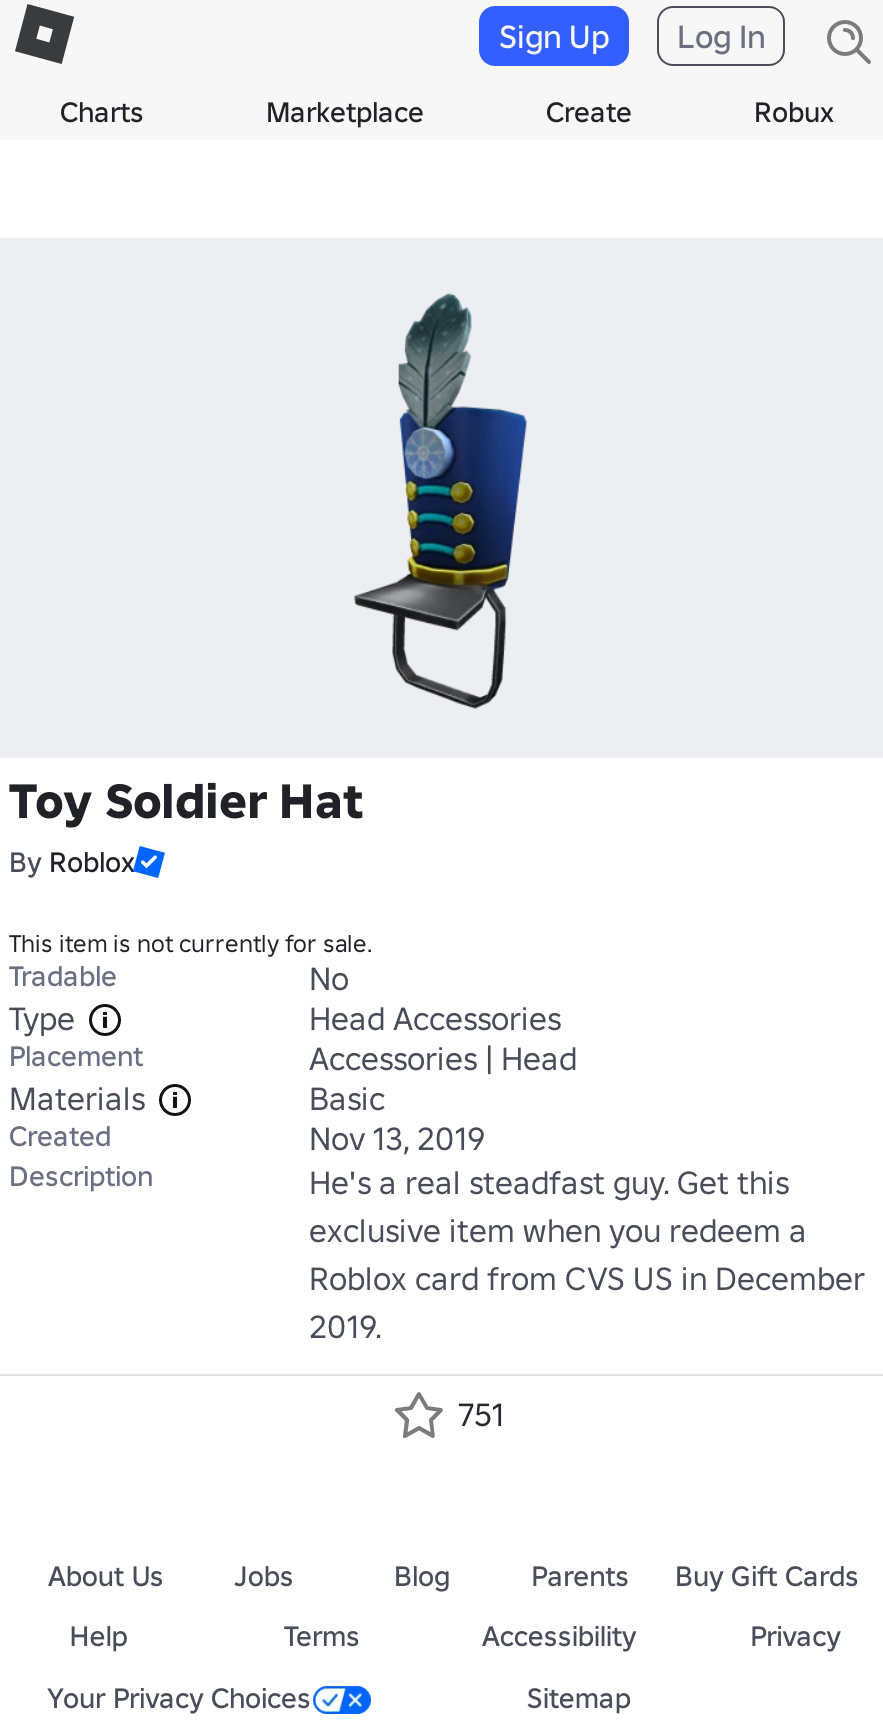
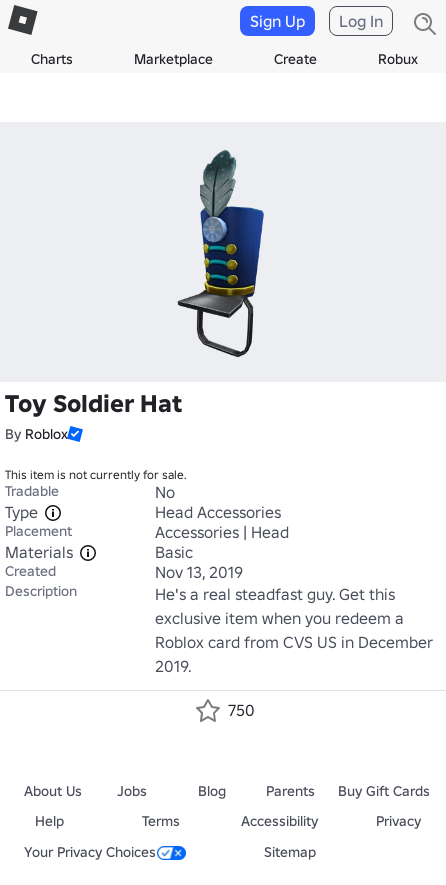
- 751
+ 750
